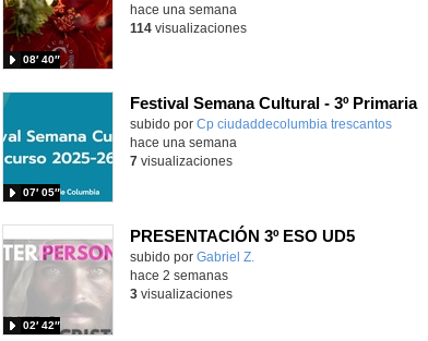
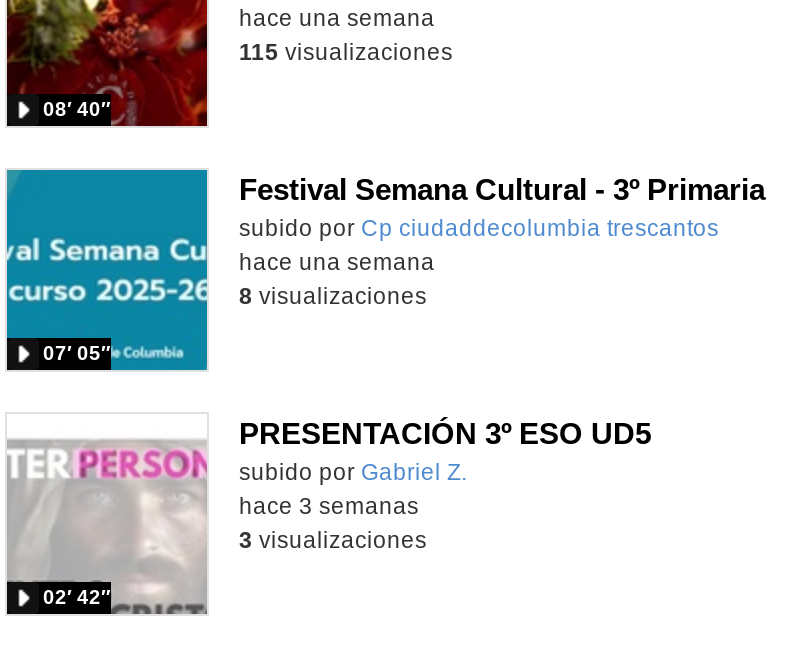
- 114 visualizaciones
+ 115 visualizaciones

- 7 visualizaciones
+ 8 visualizaciones

- hace 2 semanas
+ hace 3 semanas
